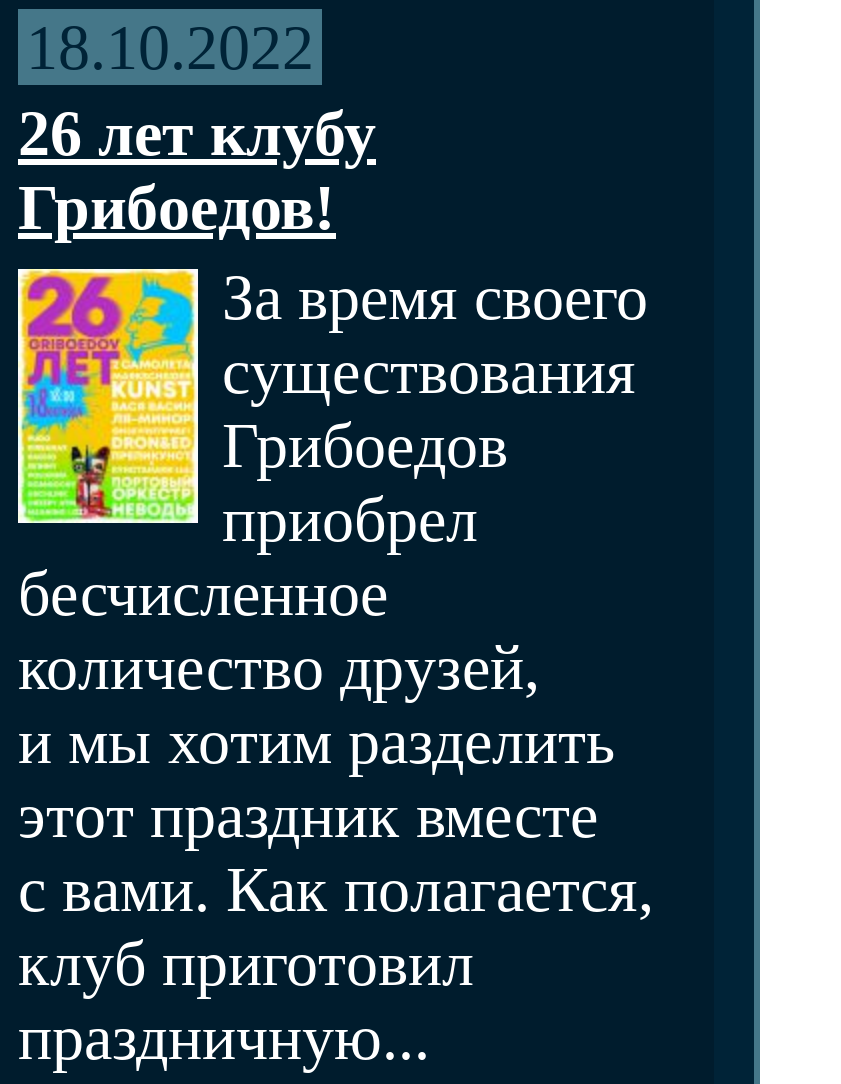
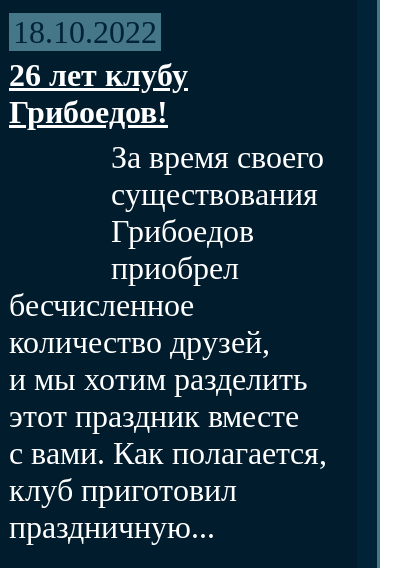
- [image]
